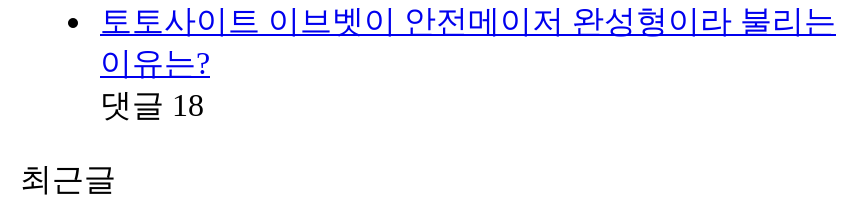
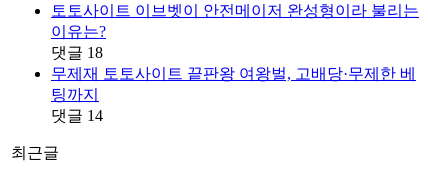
+ 무제재 토토사이트 끝판왕 여왕벌, 고배당·무제한 베
+ 팅까지
+ 댓글 14
